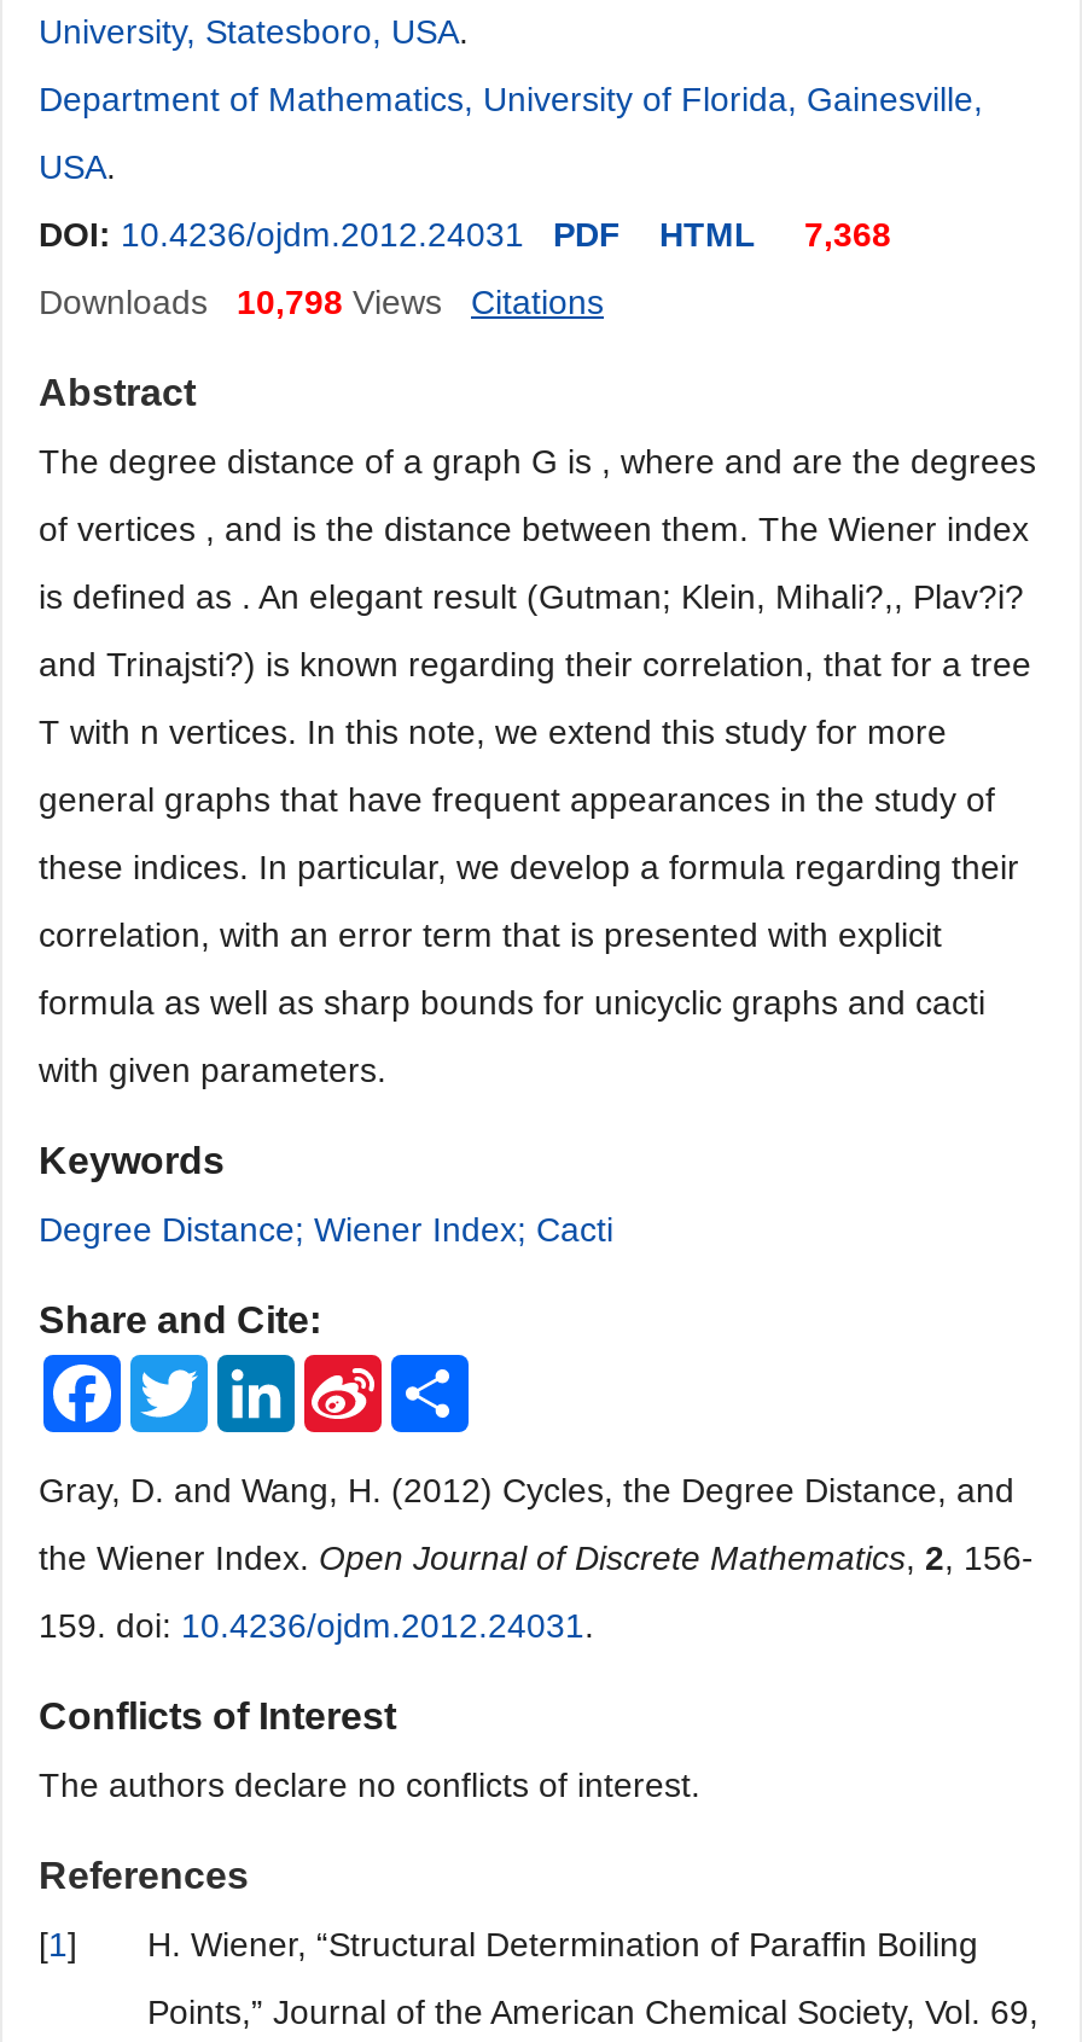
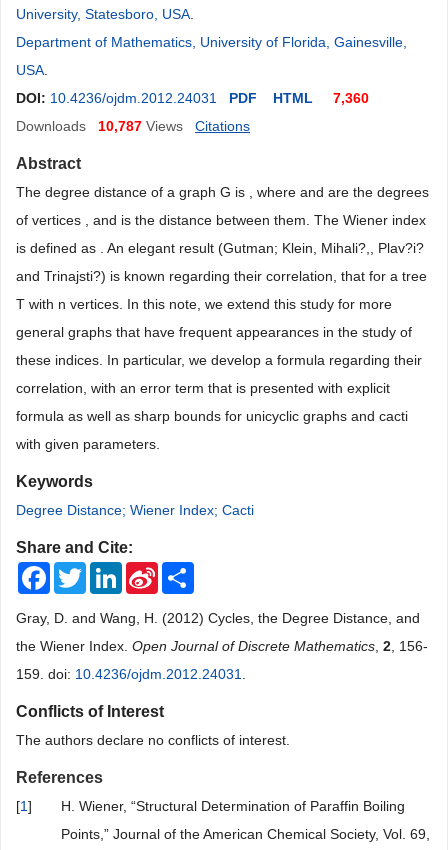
- DOI: 10.4236/ojdm.2012.24031 PDF HTML 7,368
+ DOI: 10.4236/ojdm.2012.24031 PDF HTML 7,360

- Downloads 10,798 Views
+ Downloads 10,787 Views
